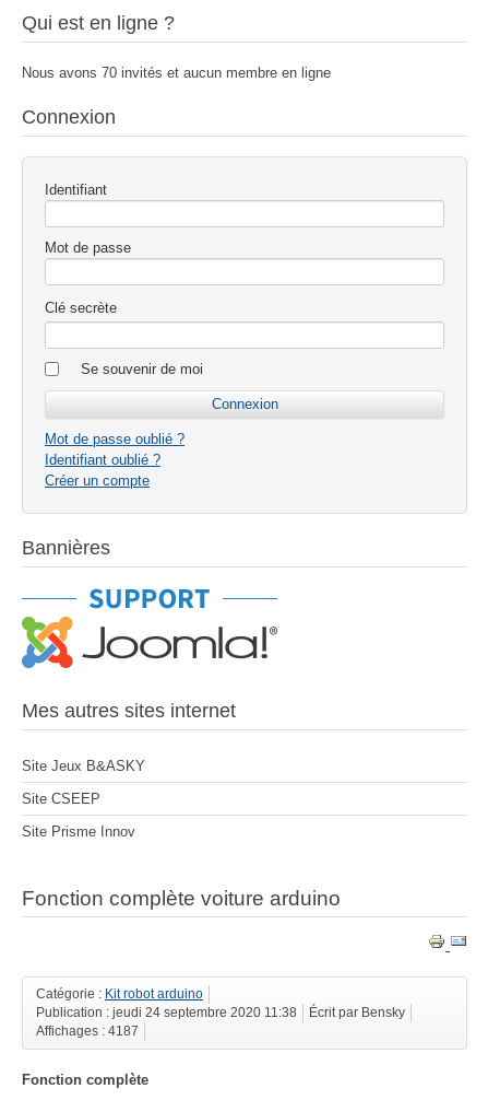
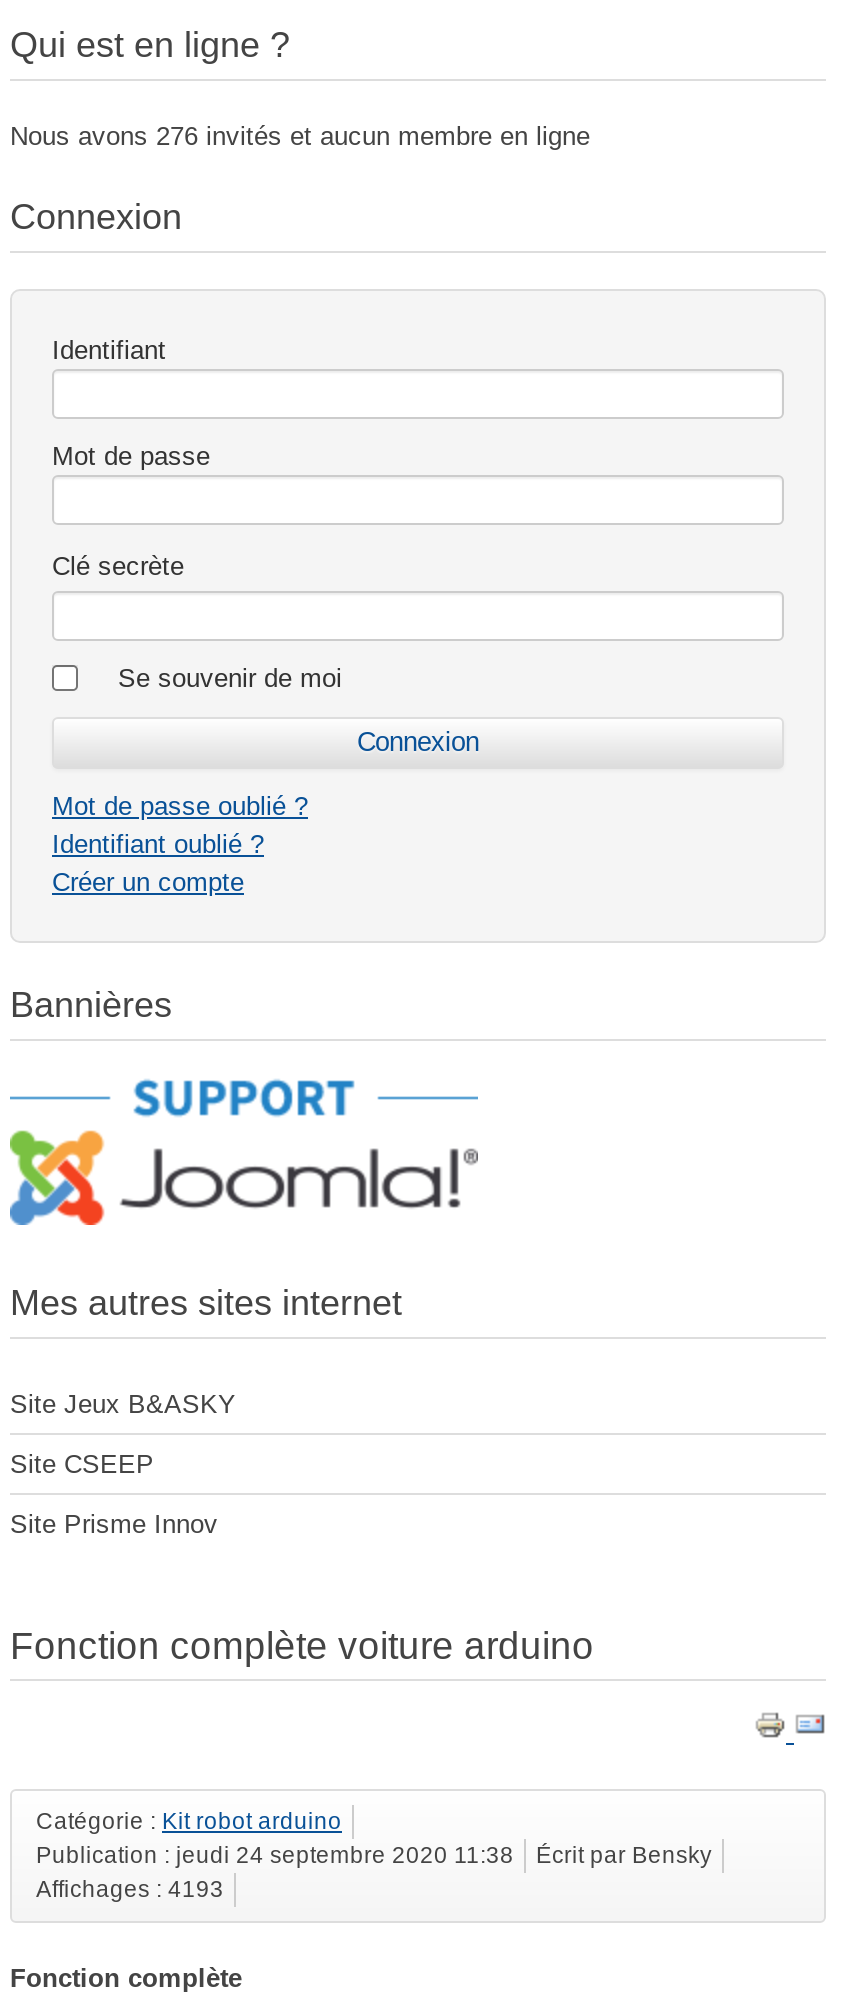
- Nous avons 70 invités et aucun membre en ligne
+ Nous avons 276 invités et aucun membre en ligne

- Affichages : 4187
+ Affichages : 4193
